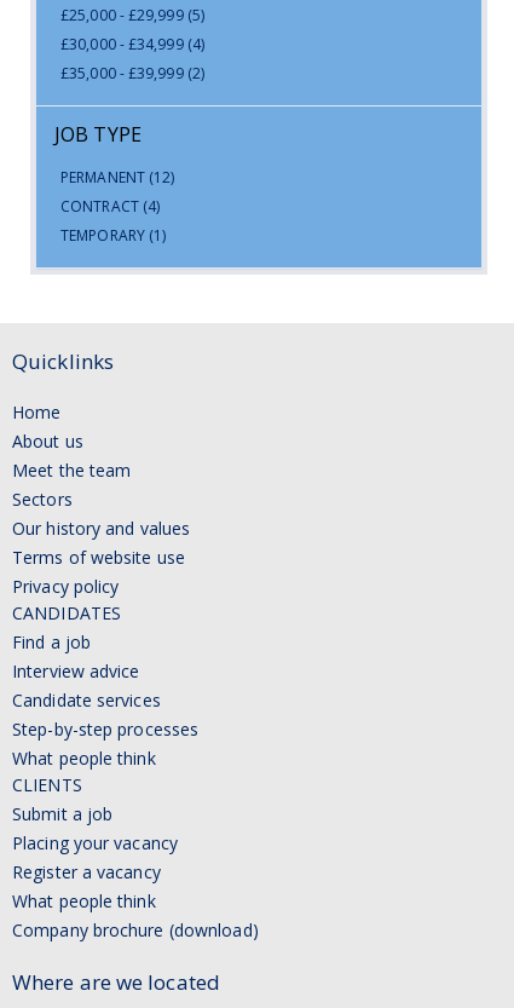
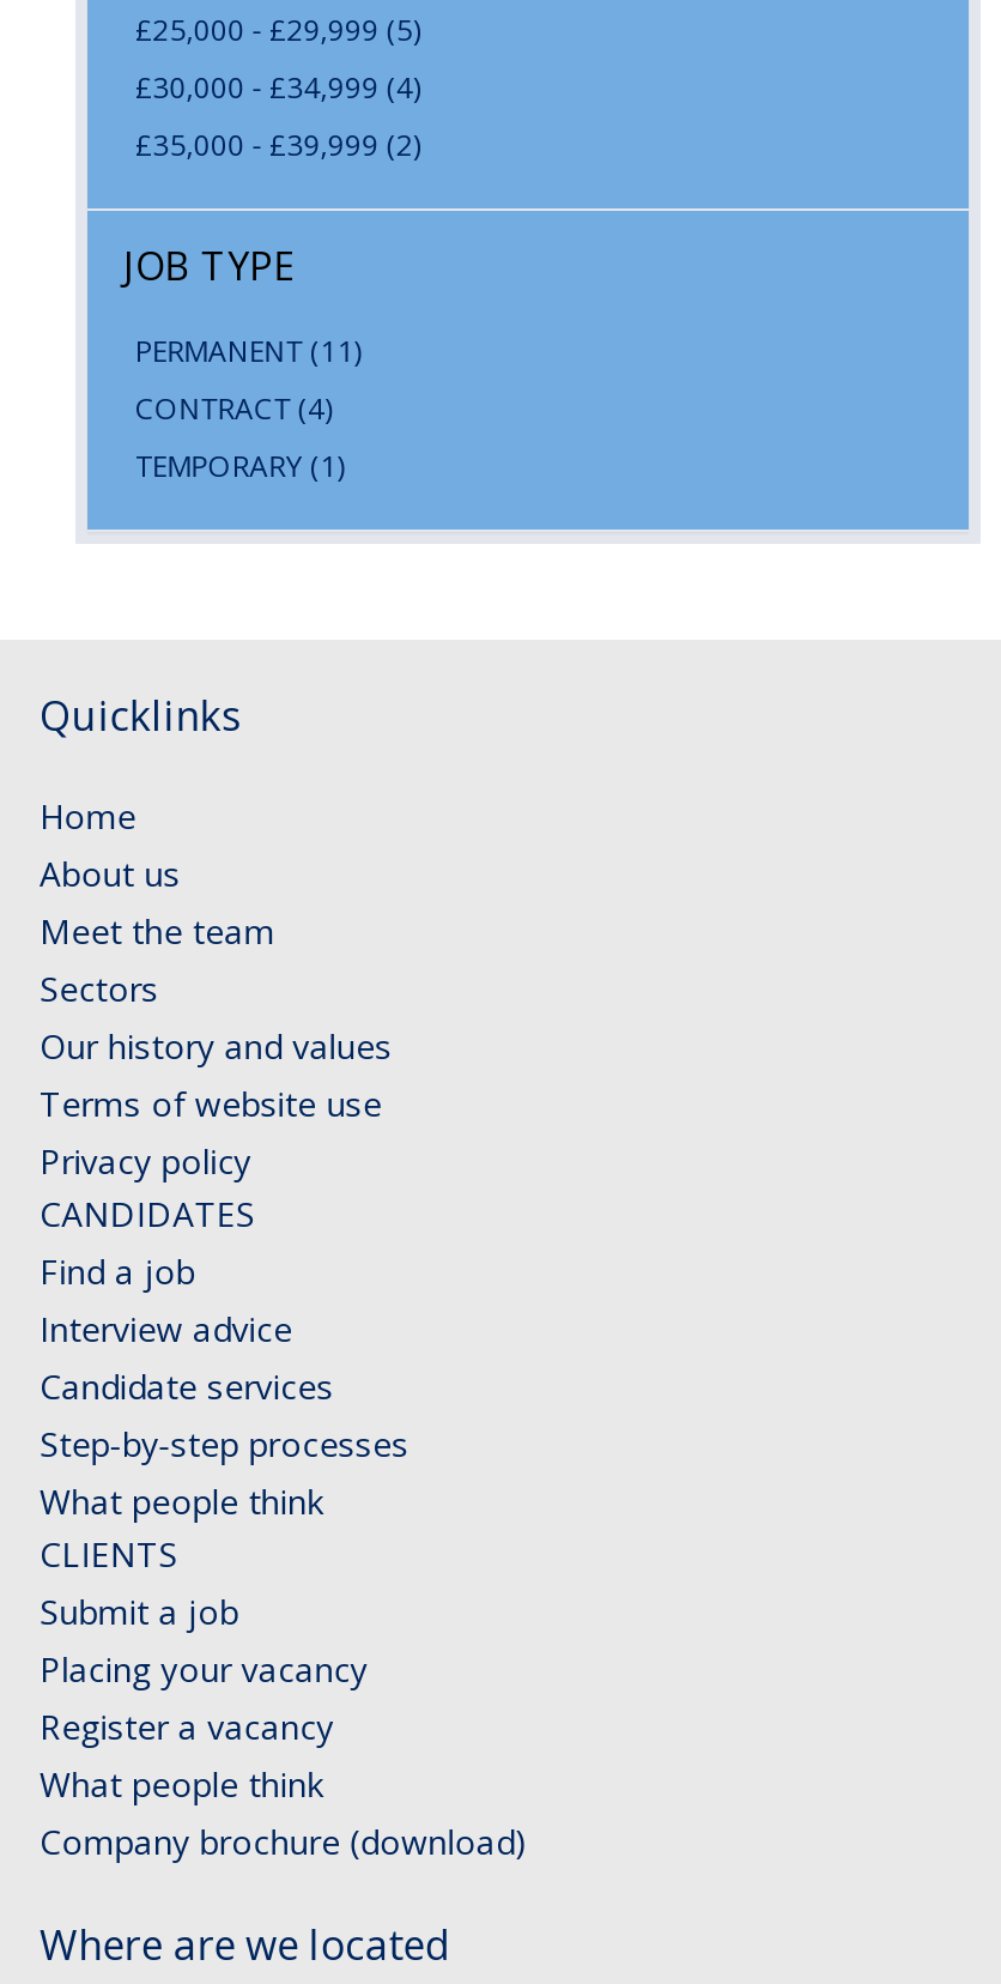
- PERMANENT (12)
+ PERMANENT (11)
